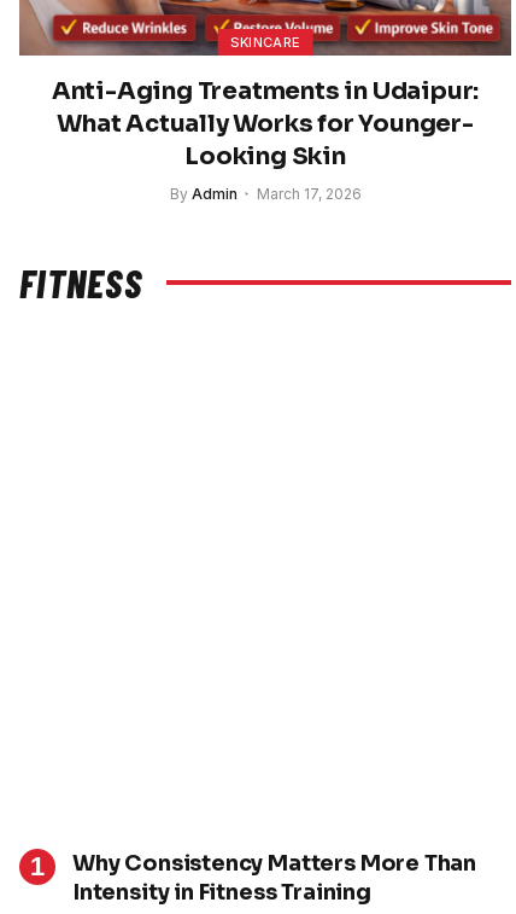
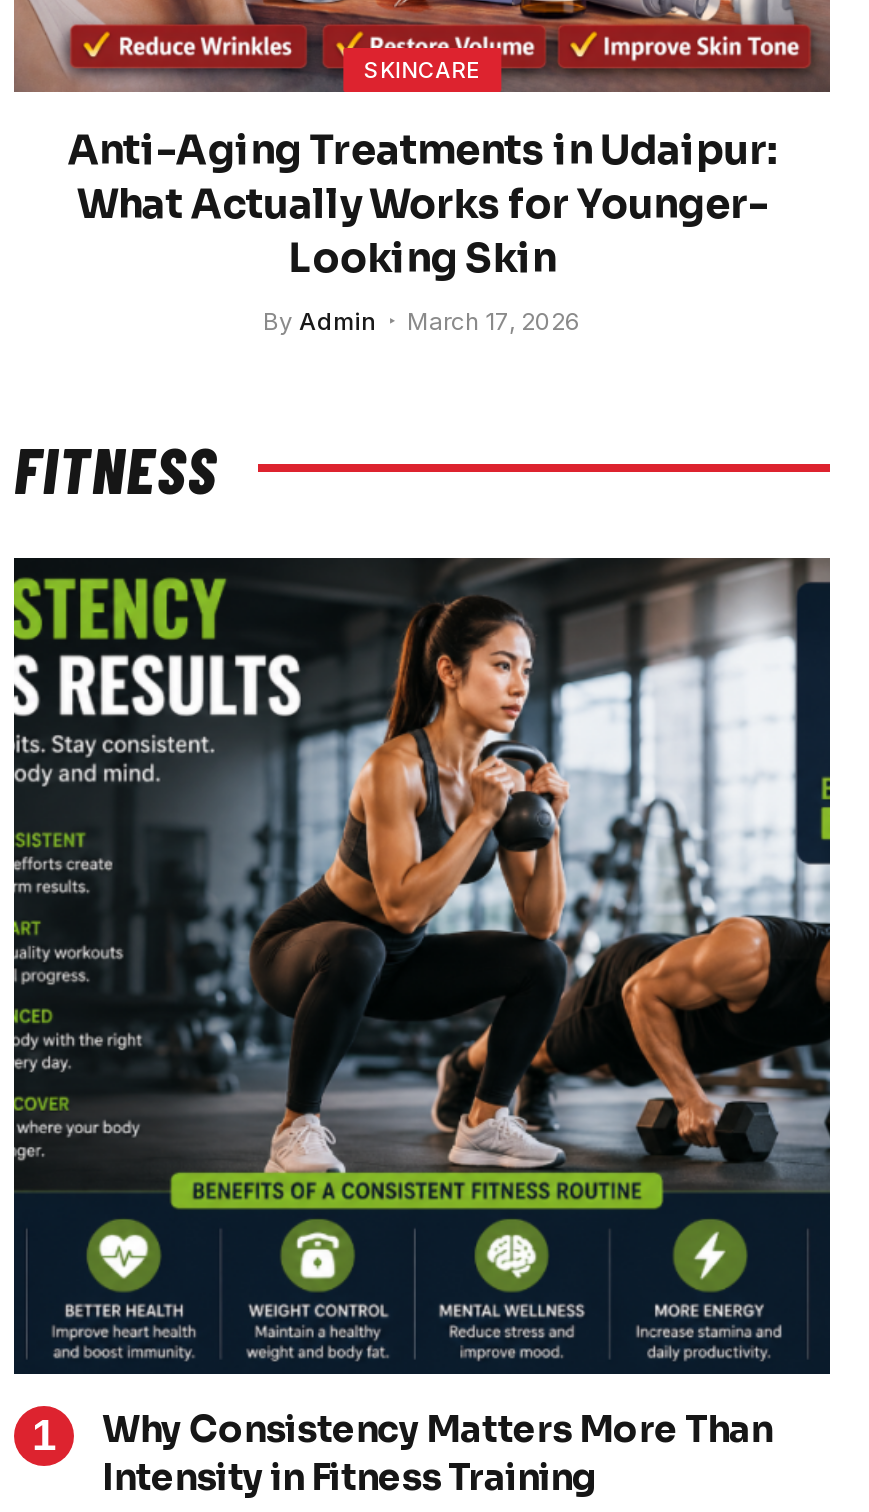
+ [image]
